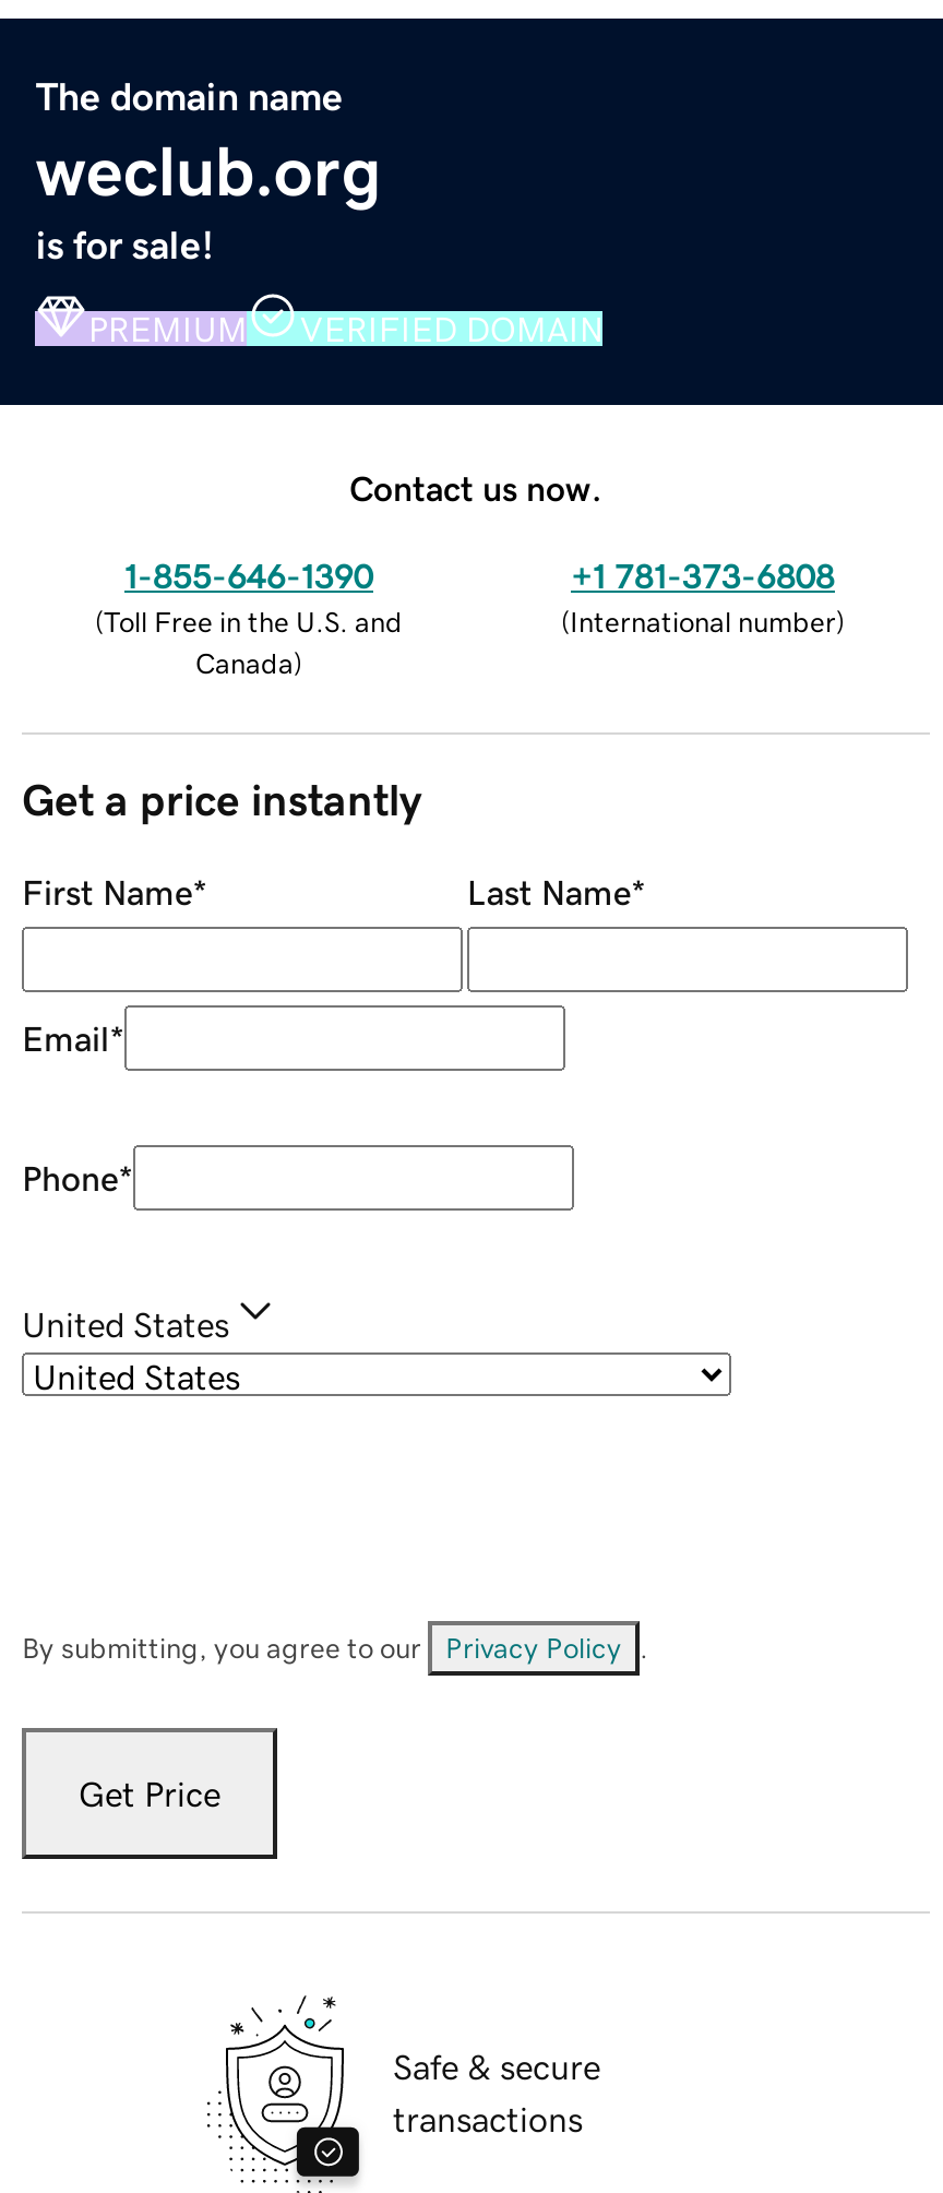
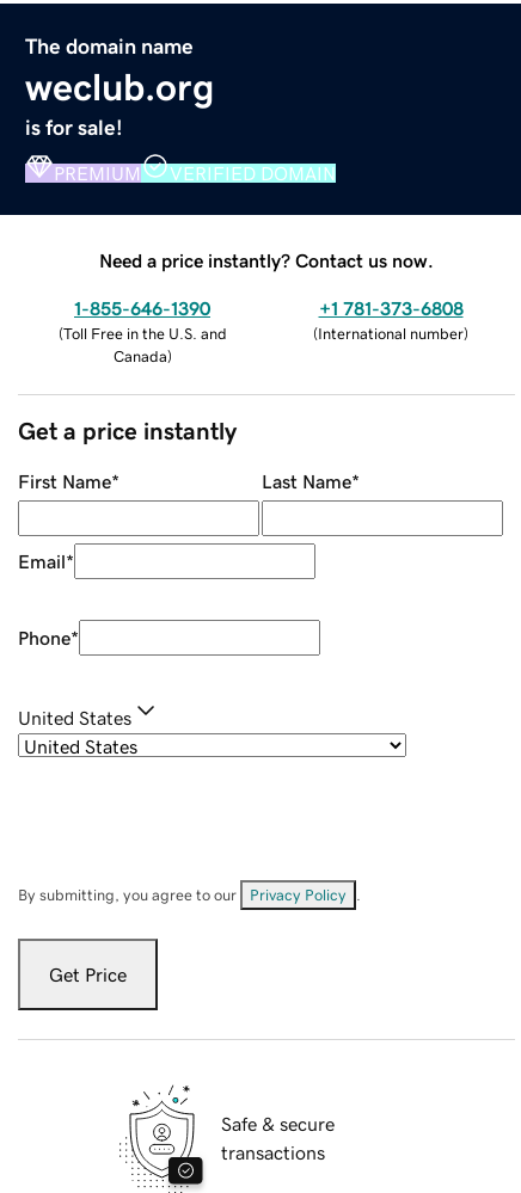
- Contact us now.
+ Need a price instantly? Contact us now.
